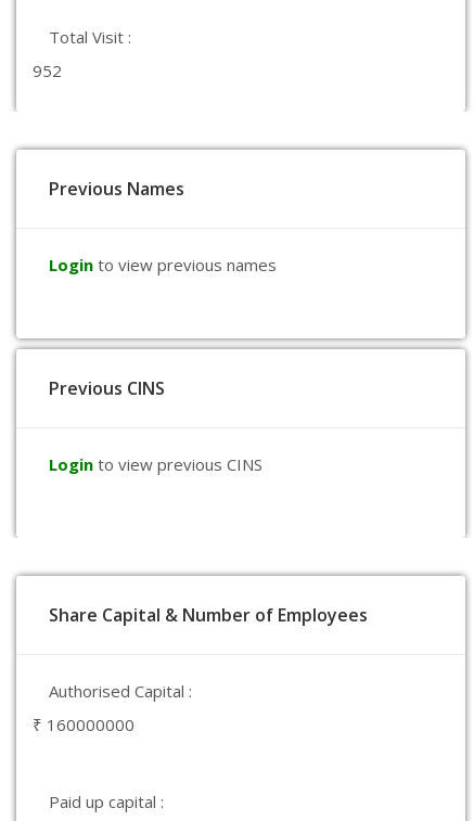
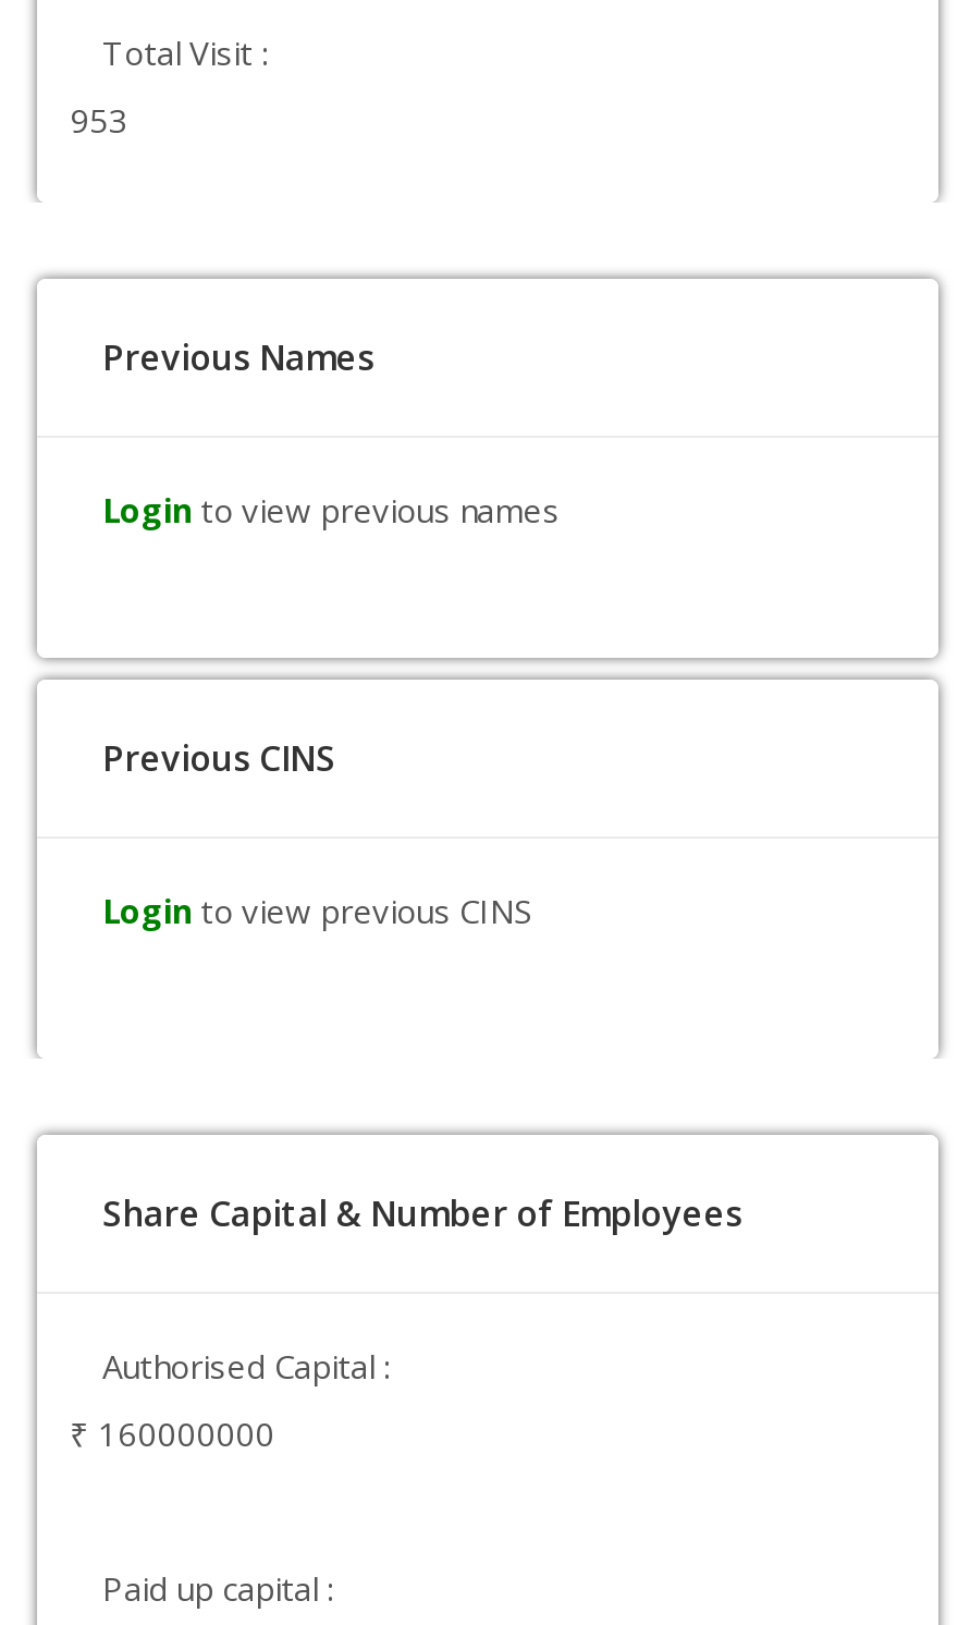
- 952
+ 953
